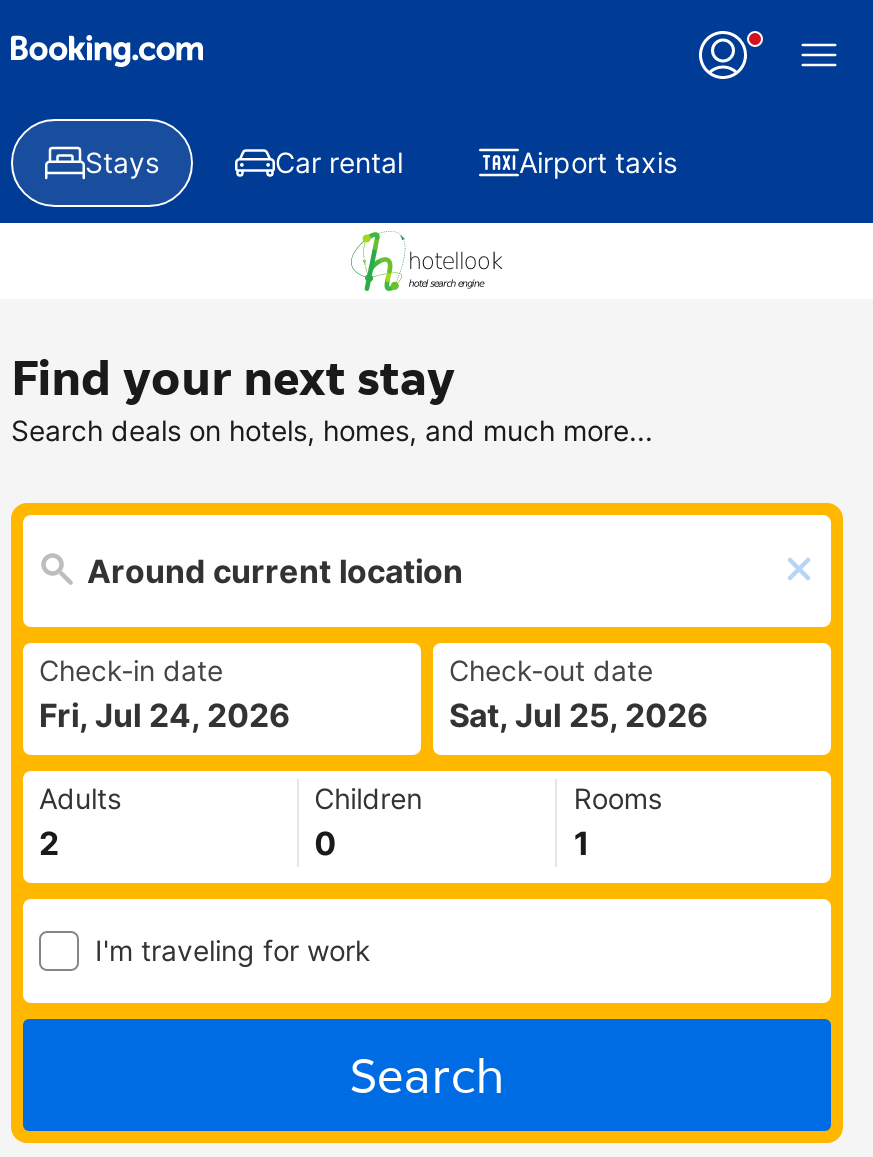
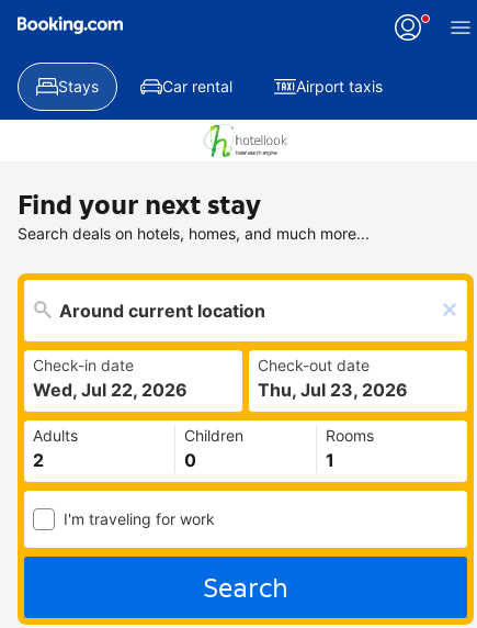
- Fri, Jul 24, 2026
+ Wed, Jul 22, 2026

- Sat, Jul 25, 2026
+ Thu, Jul 23, 2026
